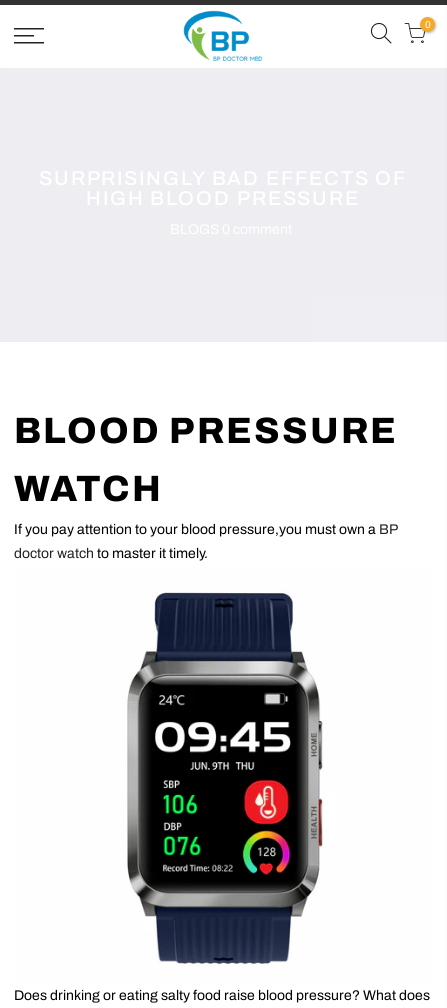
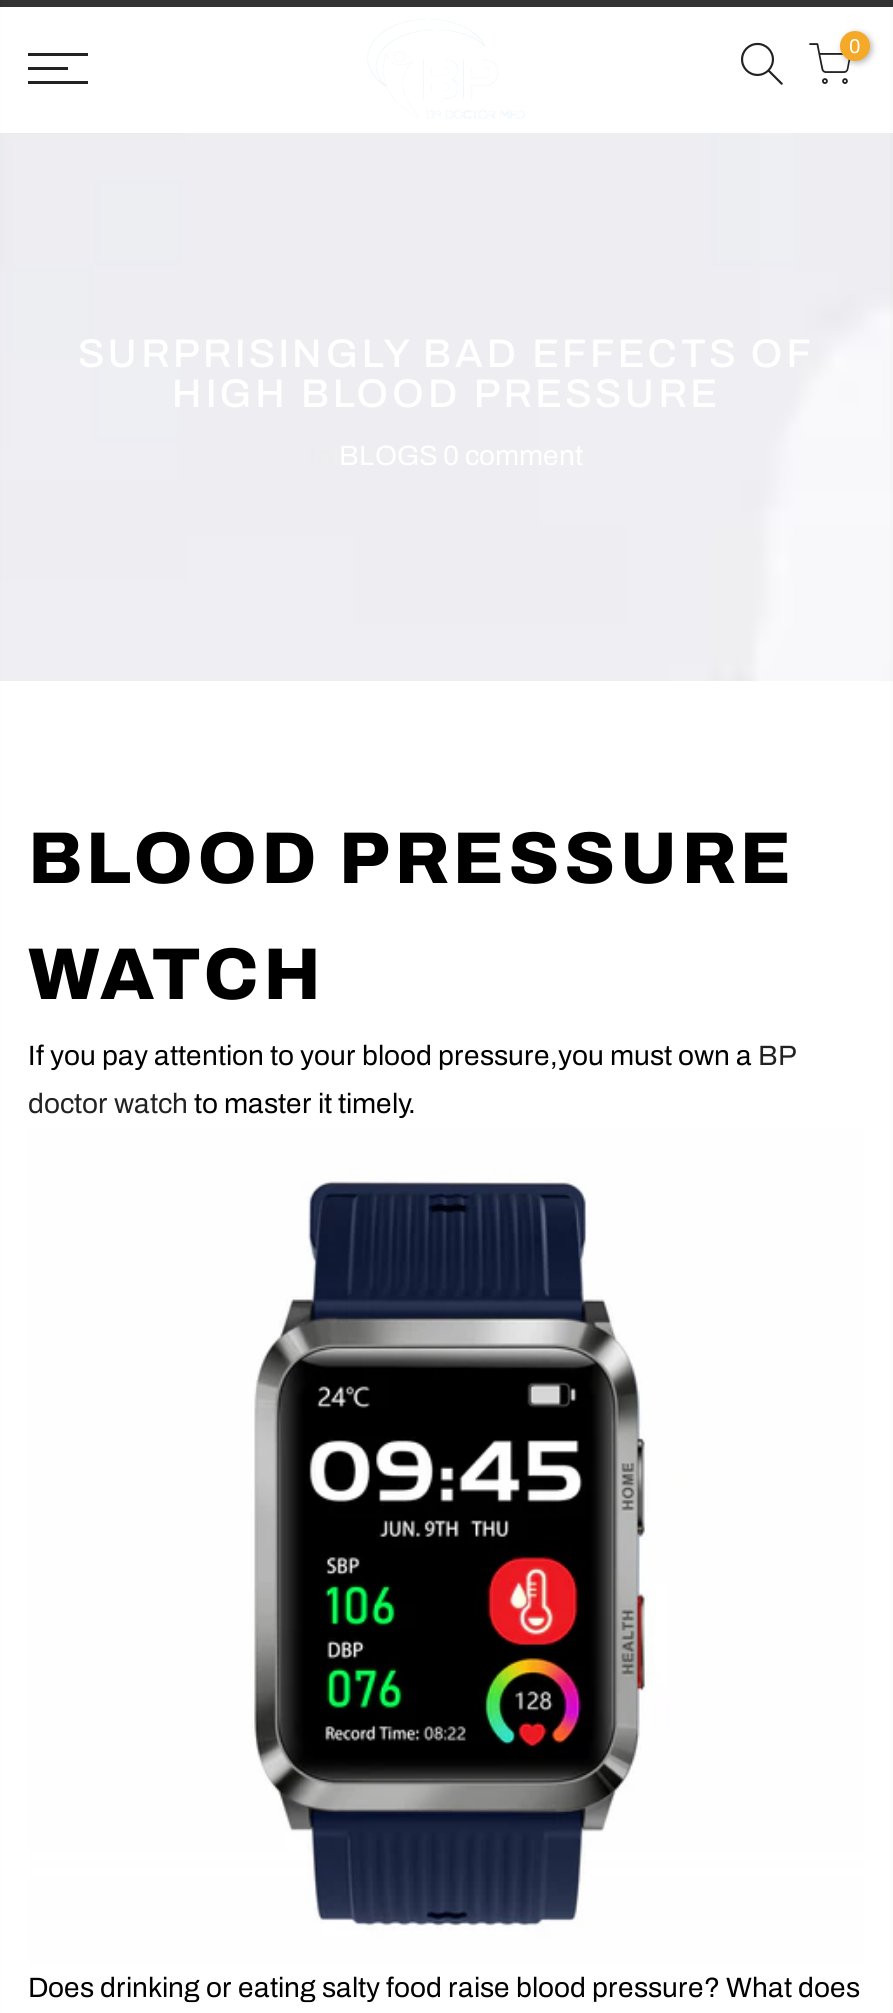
- [image]
